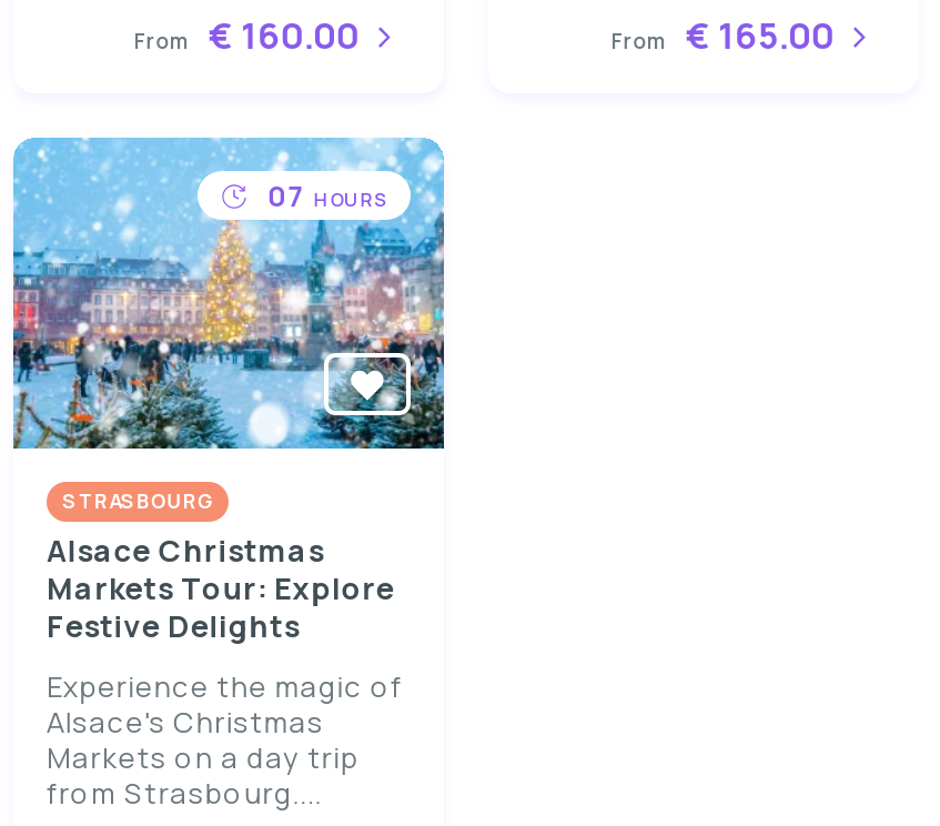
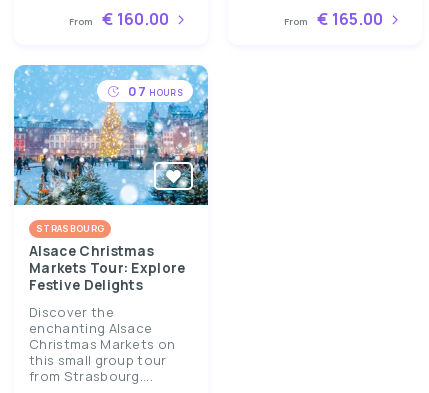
- Experience the magic of
- Alsace's Christmas
- Markets on a day trip
+ Discover the
+ enchanting Alsace
+ Christmas Markets on
+ this small group tour
